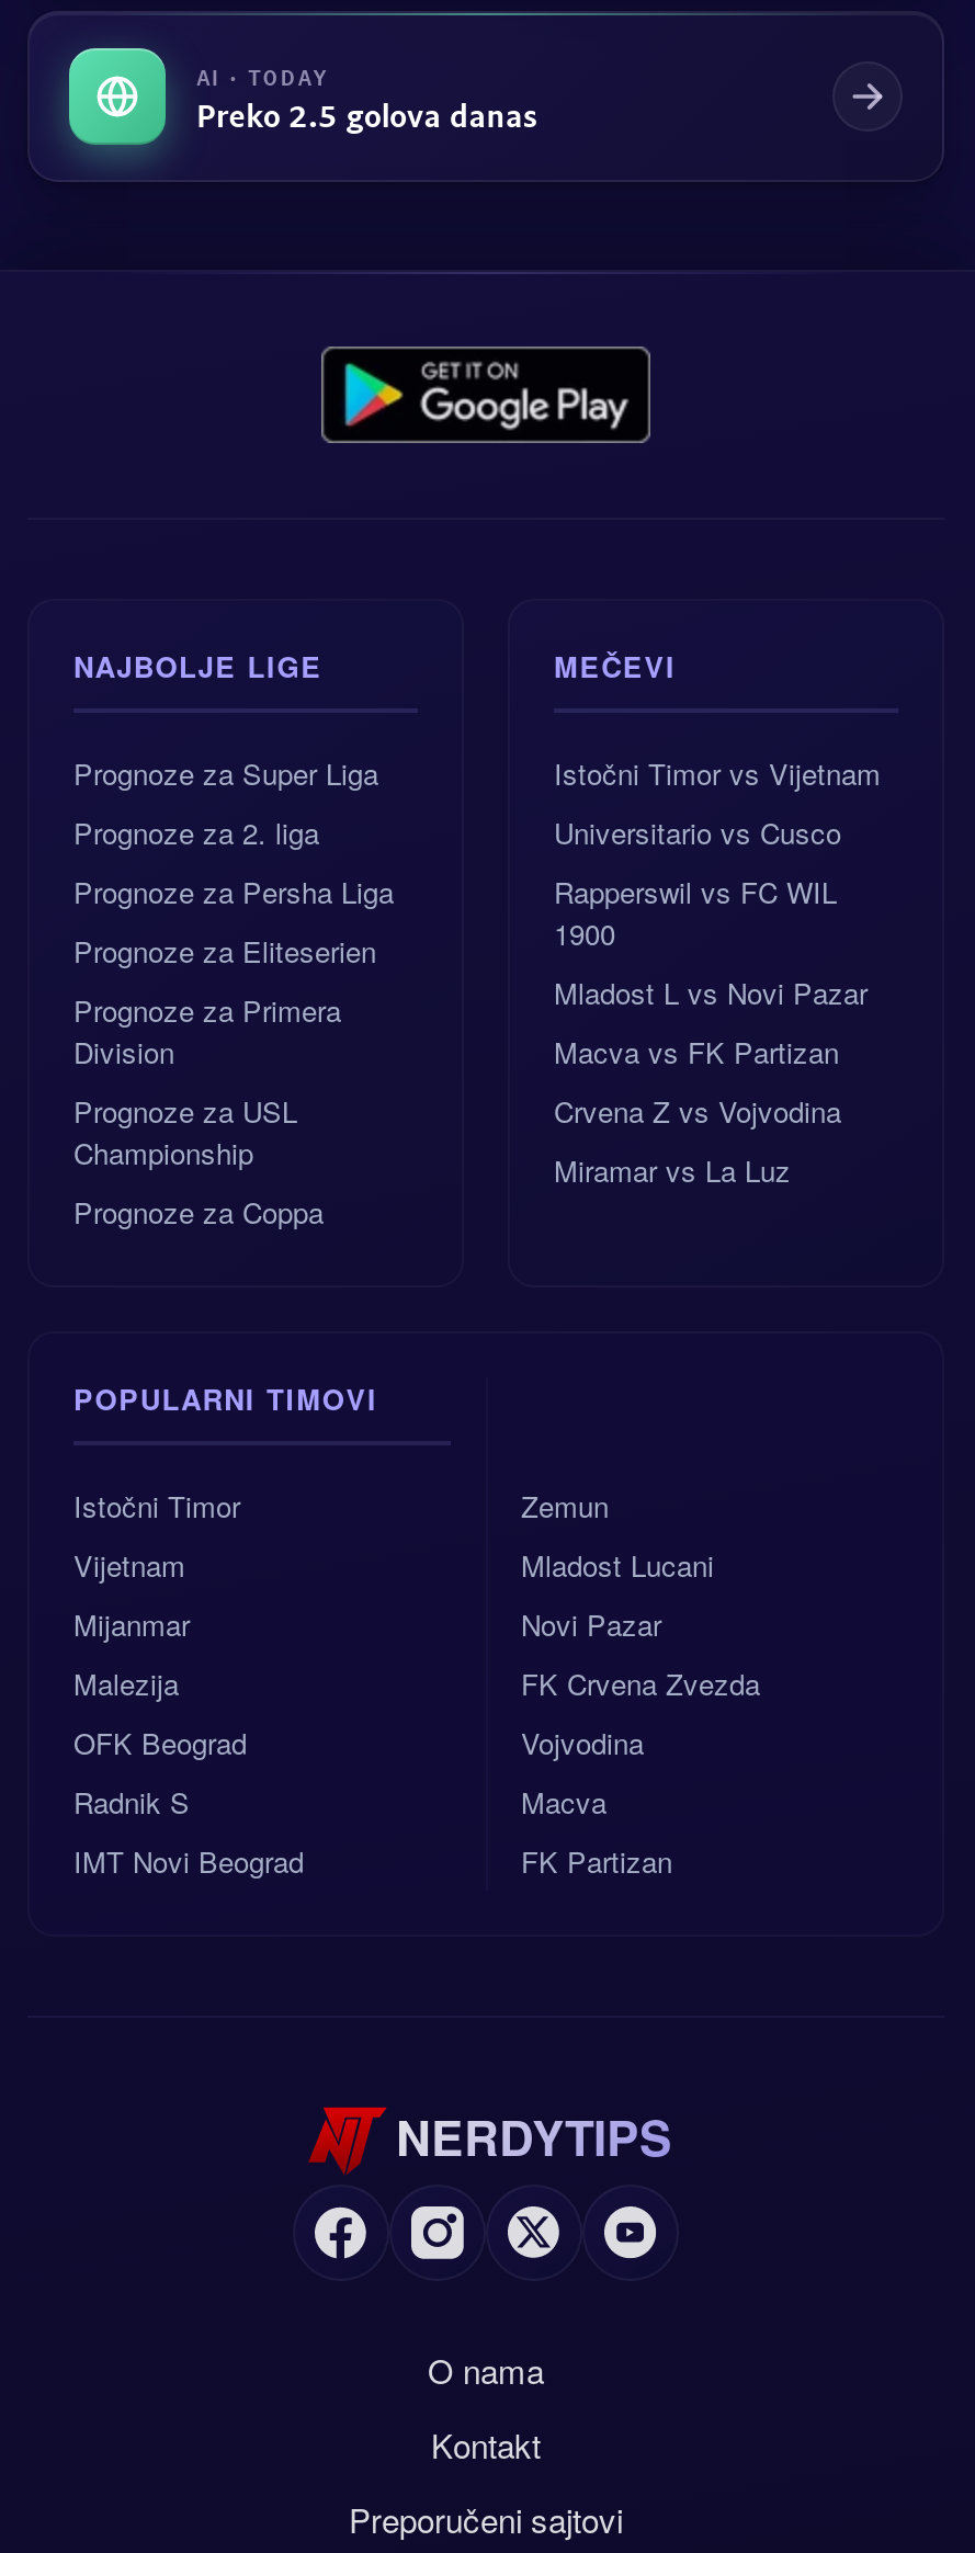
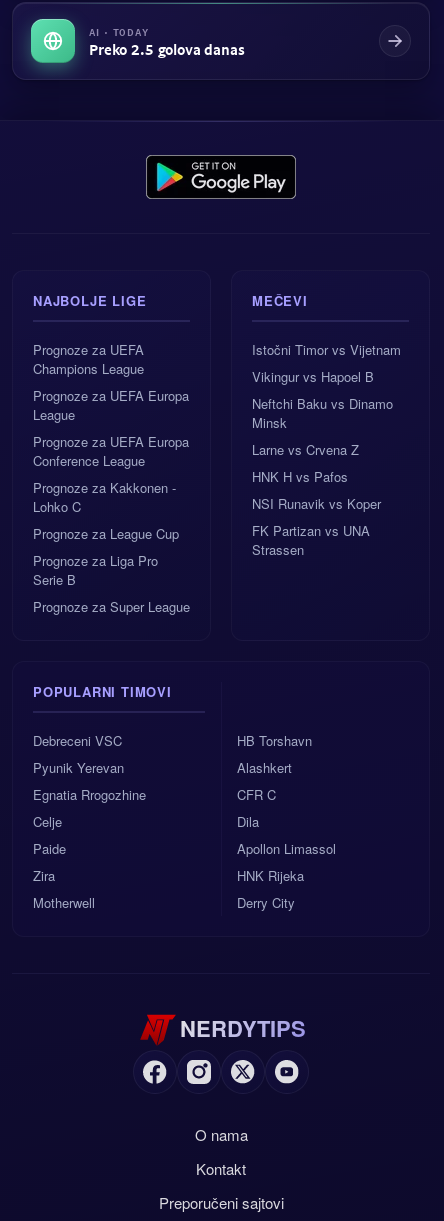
- Prognoze za Super Liga
- Prognoze za 2. liga
- Prognoze za Persha Liga
- Prognoze za Eliteserien
- Prognoze za Primera
- Division
- Prognoze za USL
- Championship
- Prognoze za Coppa
+ Prognoze za UEFA
+ Champions League
+ Prognoze za UEFA Europa
+ League
+ Prognoze za UEFA Europa
+ Conference League
+ Prognoze za Kakkonen -
+ Lohko C
+ Prognoze za League Cup
+ Prognoze za Liga Pro
+ Serie B
+ Prognoze za Super League

- Universitario vs Cusco
- Rapperswil vs FC WIL
- 1900
- Mladost L vs Novi Pazar
- Macva vs FK Partizan
- Crvena Z vs Vojvodina
- Miramar vs La Luz
+ Vikingur vs Hapoel B
+ Neftchi Baku vs Dinamo
+ Minsk
+ Larne vs Crvena Z
+ HNK H vs Pafos
+ NSI Runavik vs Koper
+ FK Partizan vs UNA
+ Strassen

- Istočni Timor
- Vijetnam
- Mijanmar
- Malezija
- OFK Beograd
- Radnik S
- IMT Novi Beograd
+ Debreceni VSC
+ Pyunik Yerevan
+ Egnatia Rrogozhine
+ Celje
+ Paide
+ Zira
+ Motherwell

- Zemun
- Mladost Lucani
- Novi Pazar
- FK Crvena Zvezda
- Vojvodina
- Macva
- FK Partizan
+ HB Torshavn
+ Alashkert
+ CFR C
+ Dila
+ Apollon Limassol
+ HNK Rijeka
+ Derry City
